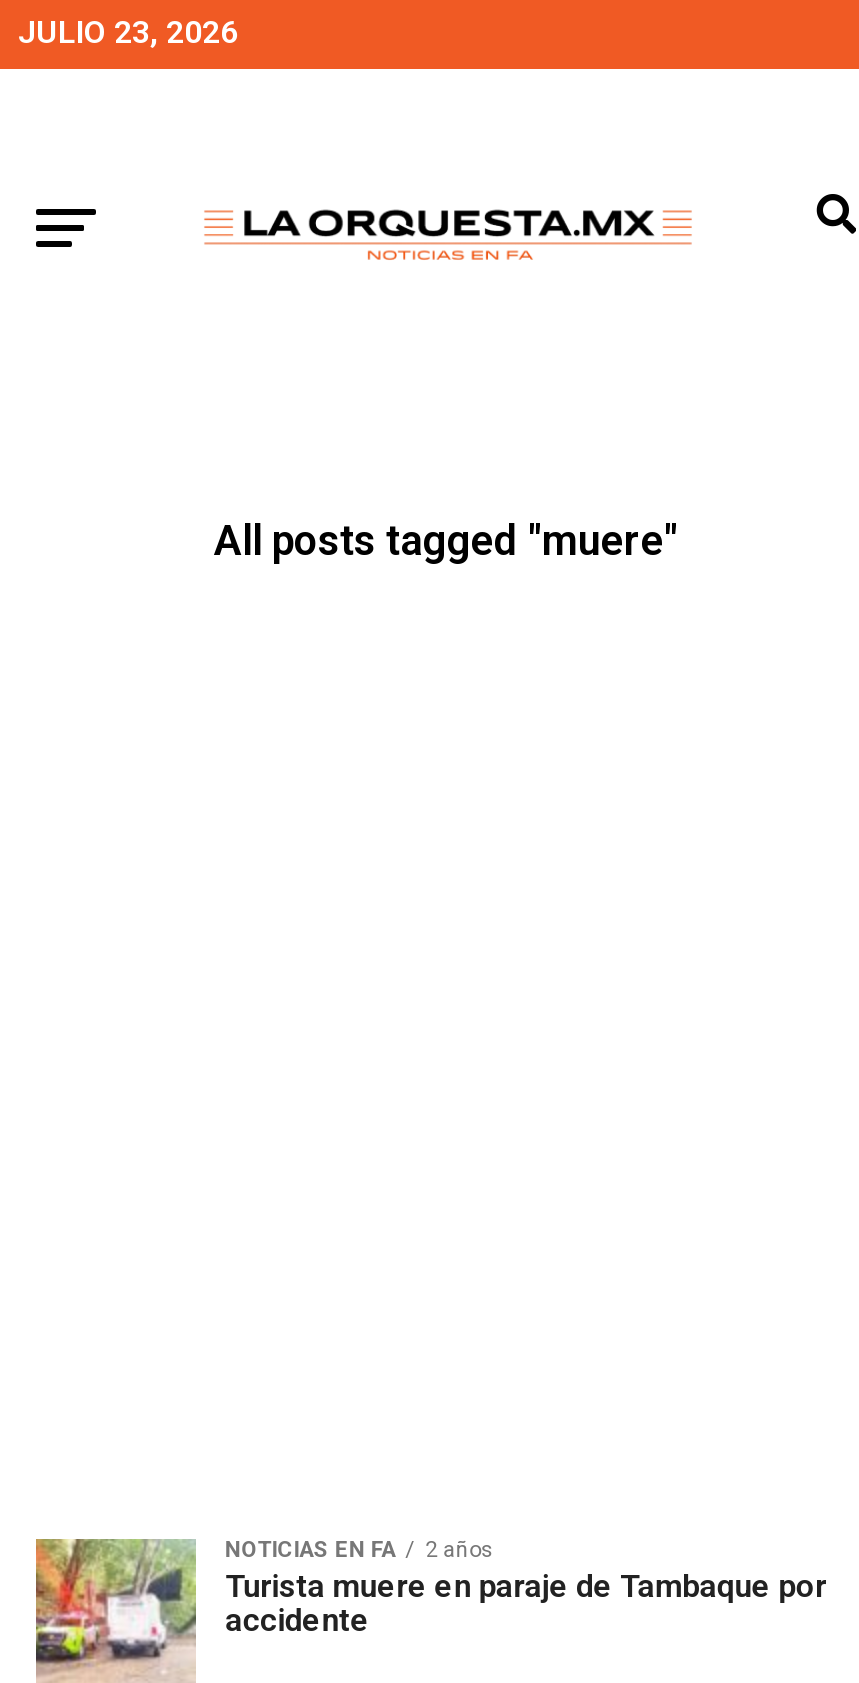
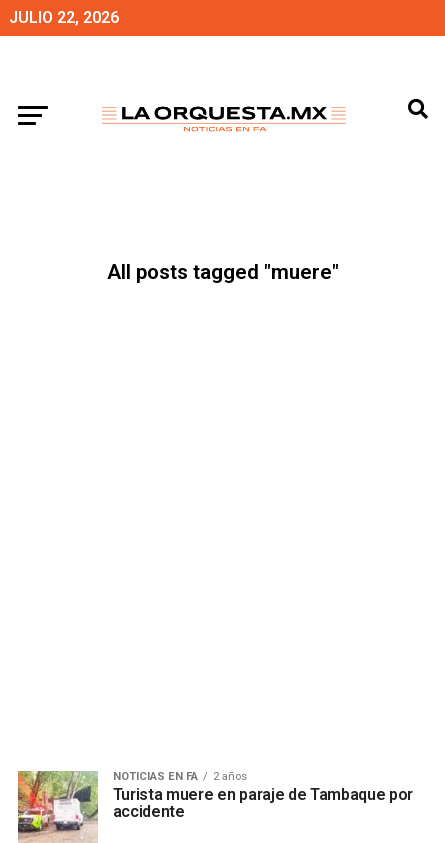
- JULIO 23, 2026
+ JULIO 22, 2026
